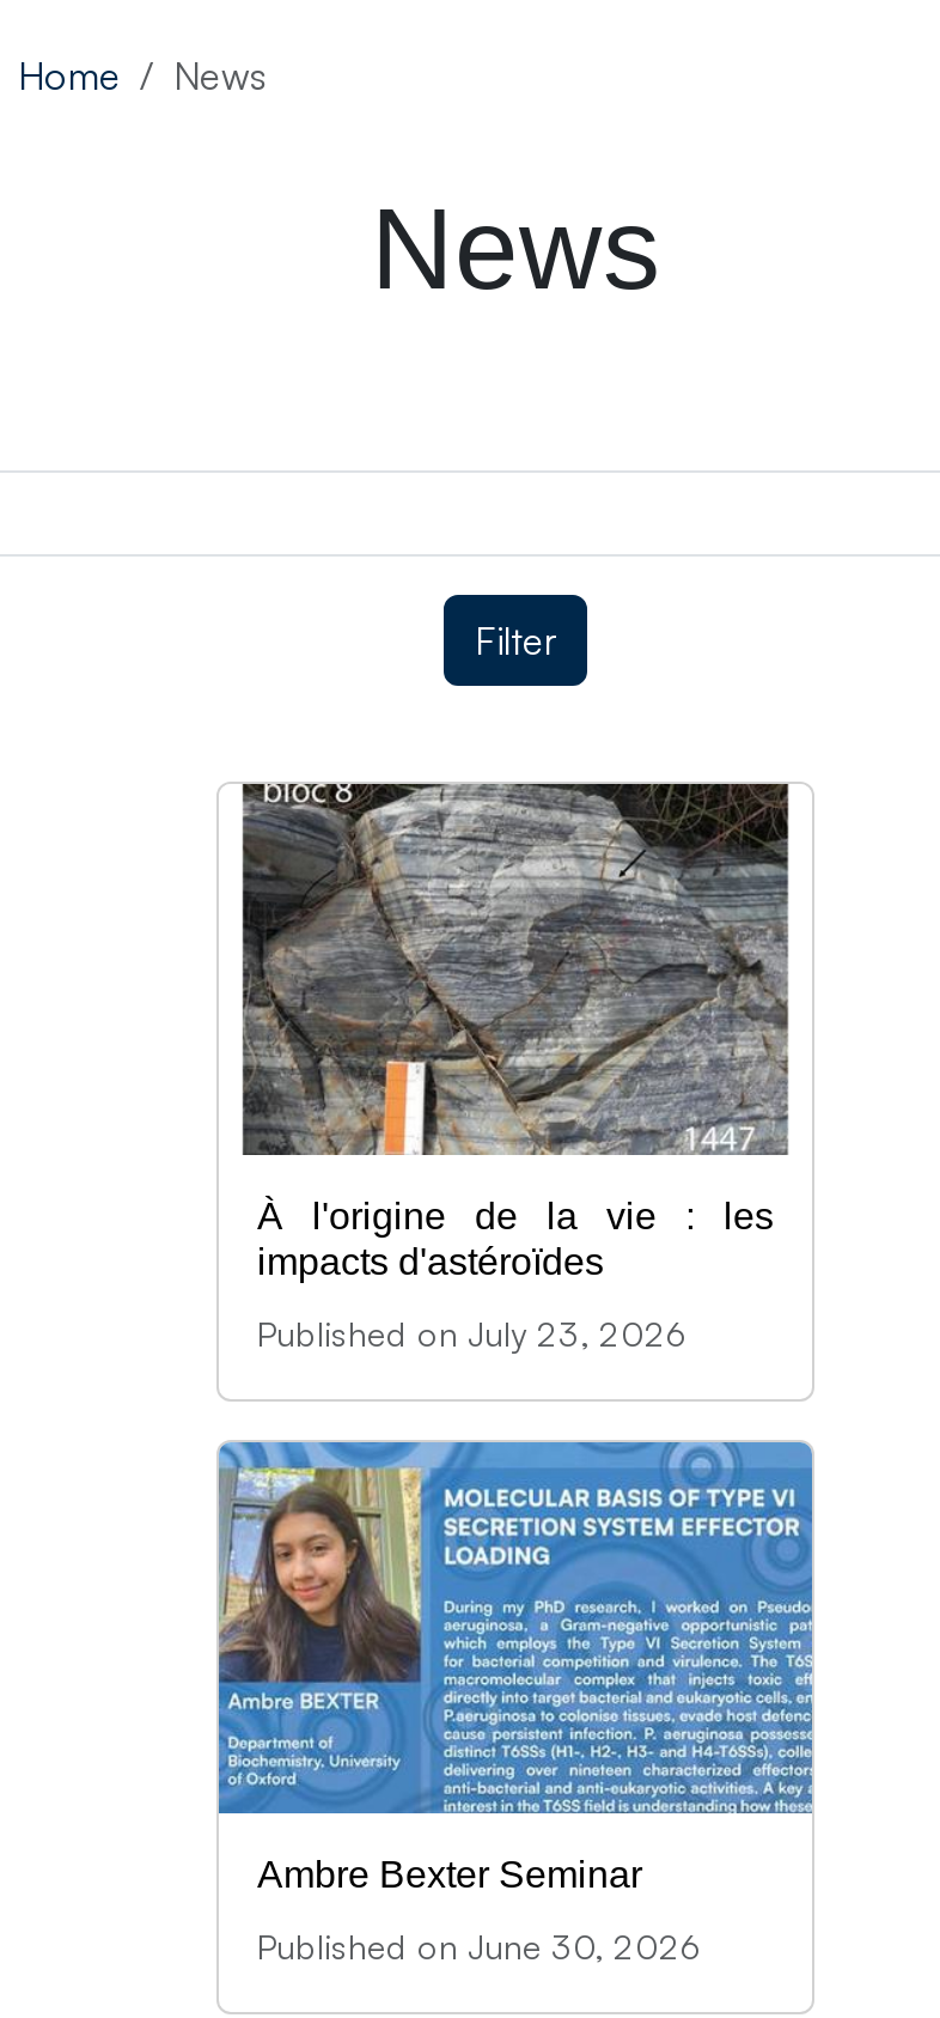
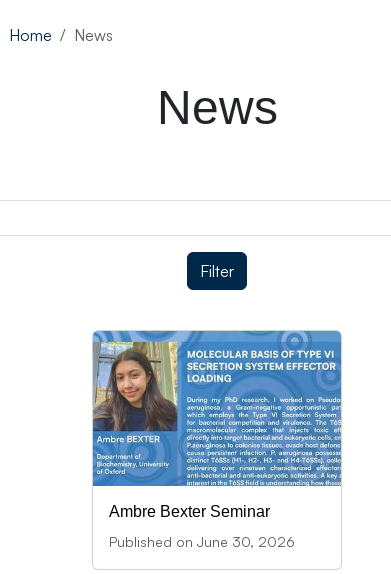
- [image]
- À l'origine de la vie : les
- impacts d'astéroïdes
- Published on July 23, 2026
